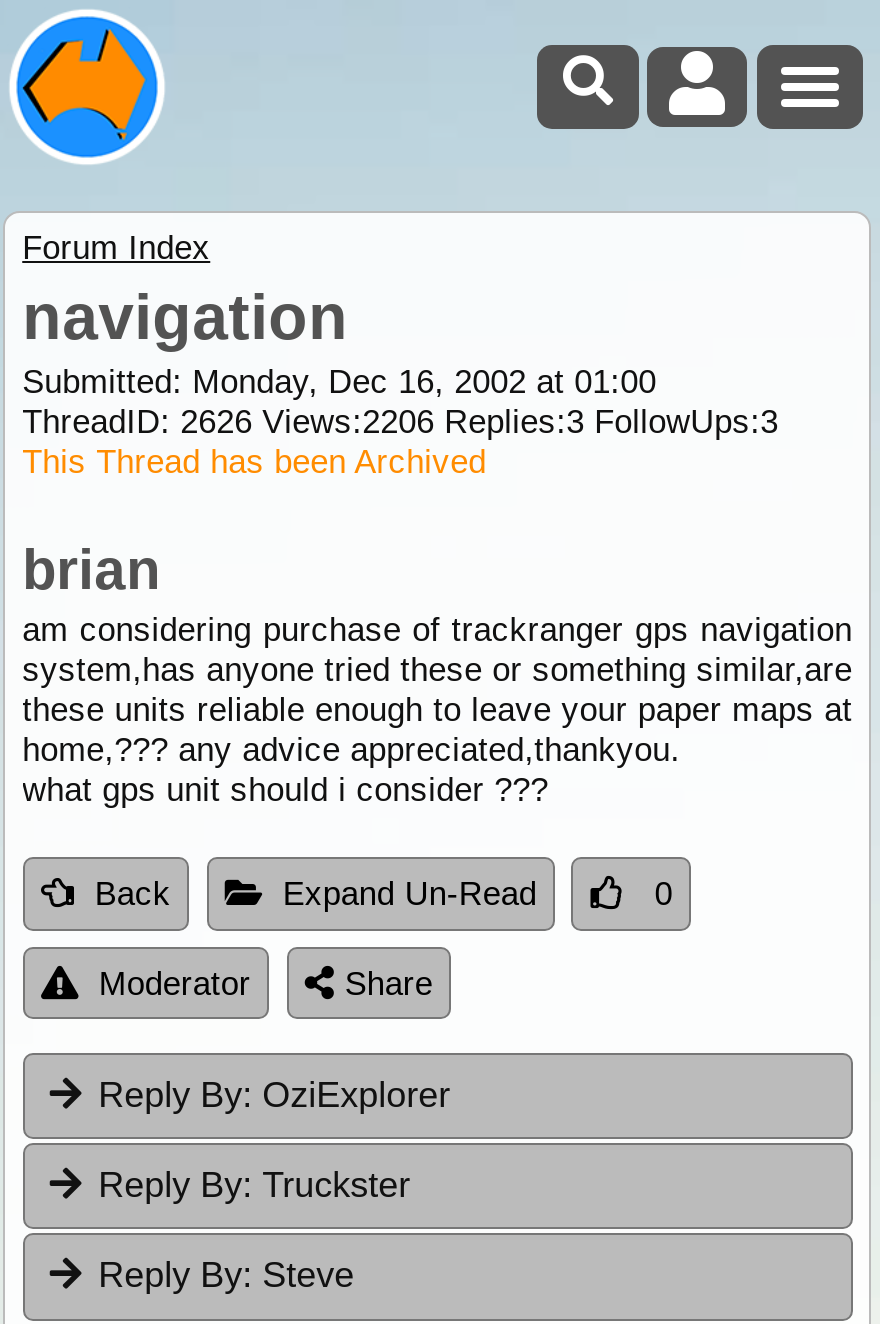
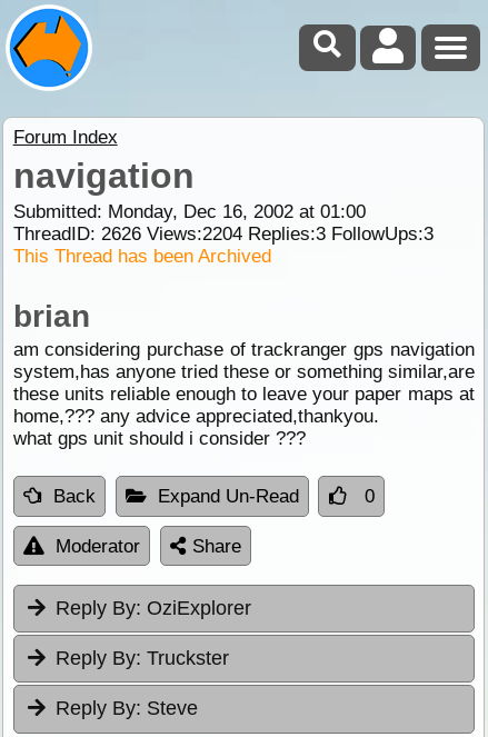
- ThreadID: 2626 Views:2206 Replies:3 FollowUps:3
+ ThreadID: 2626 Views:2204 Replies:3 FollowUps:3
